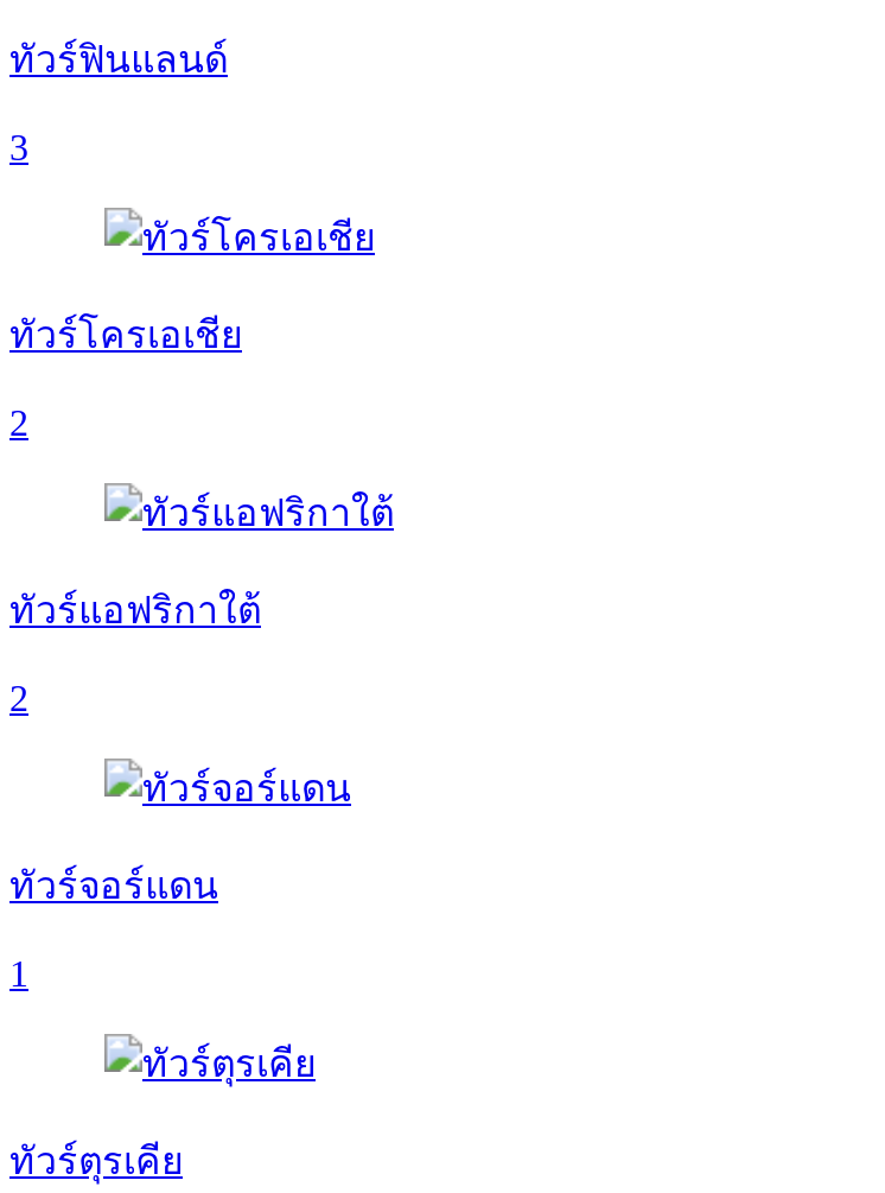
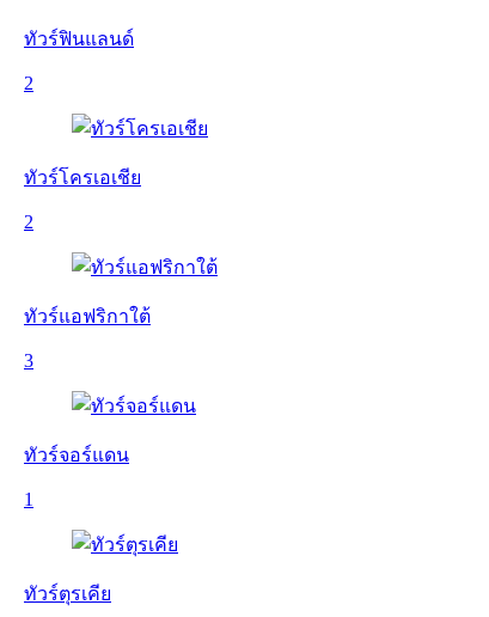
- 3
+ 2

- 2
+ 3
